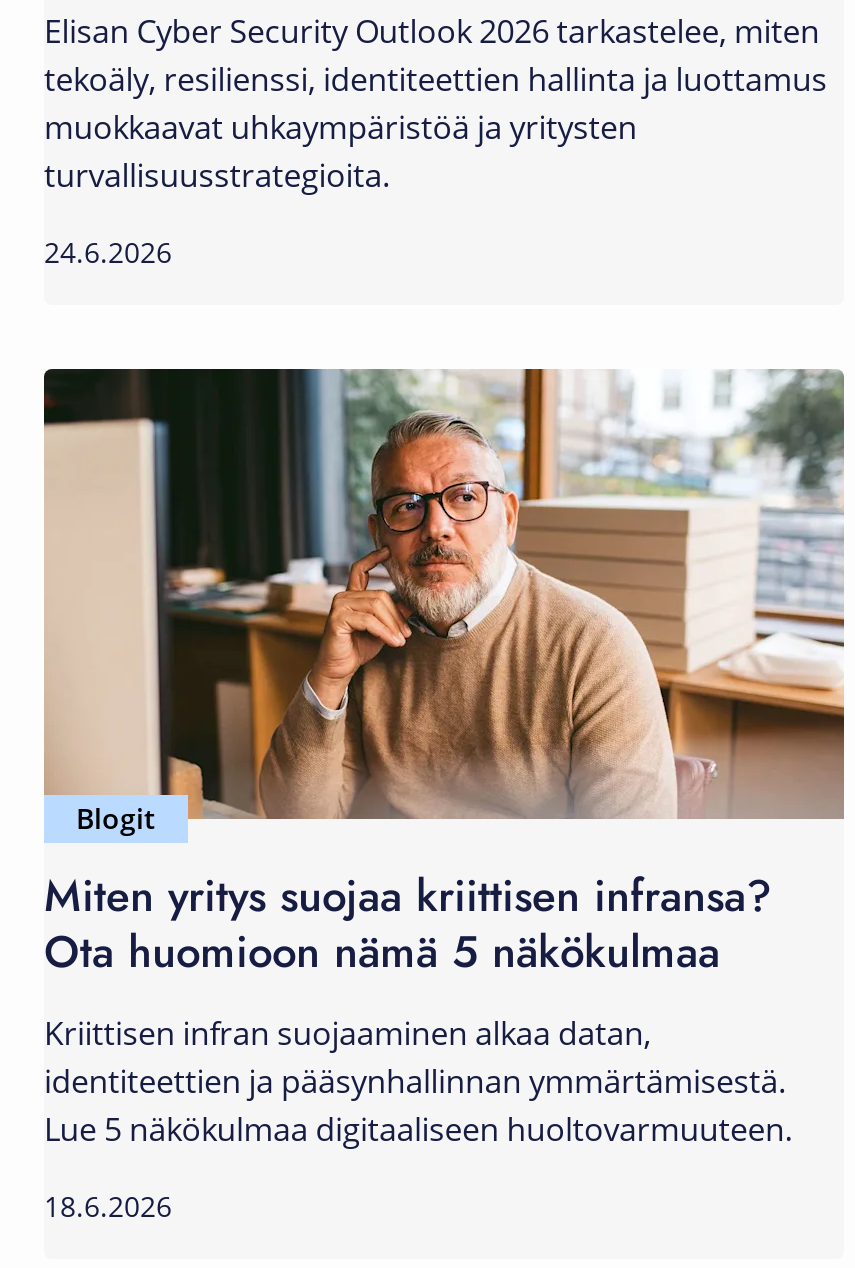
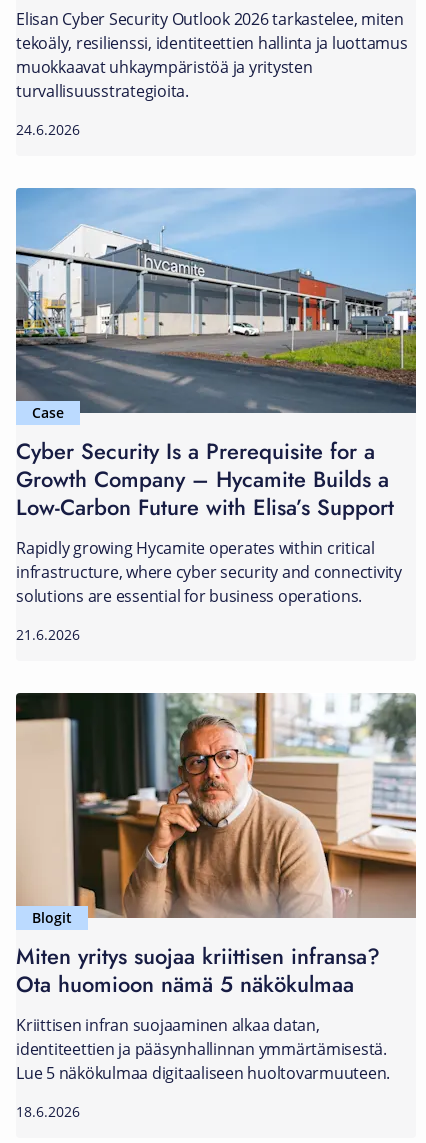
+ [image]
+ Case
+ Cyber Security Is a Prerequisite for a
+ Growth Company – Hycamite Builds a
+ Low‑Carbon Future with Elisa’s Support
+ Rapidly growing Hycamite operates within critical
+ infrastructure, where cyber security and connectivity
+ solutions are essential for business operations.
+ 21.6.2026
